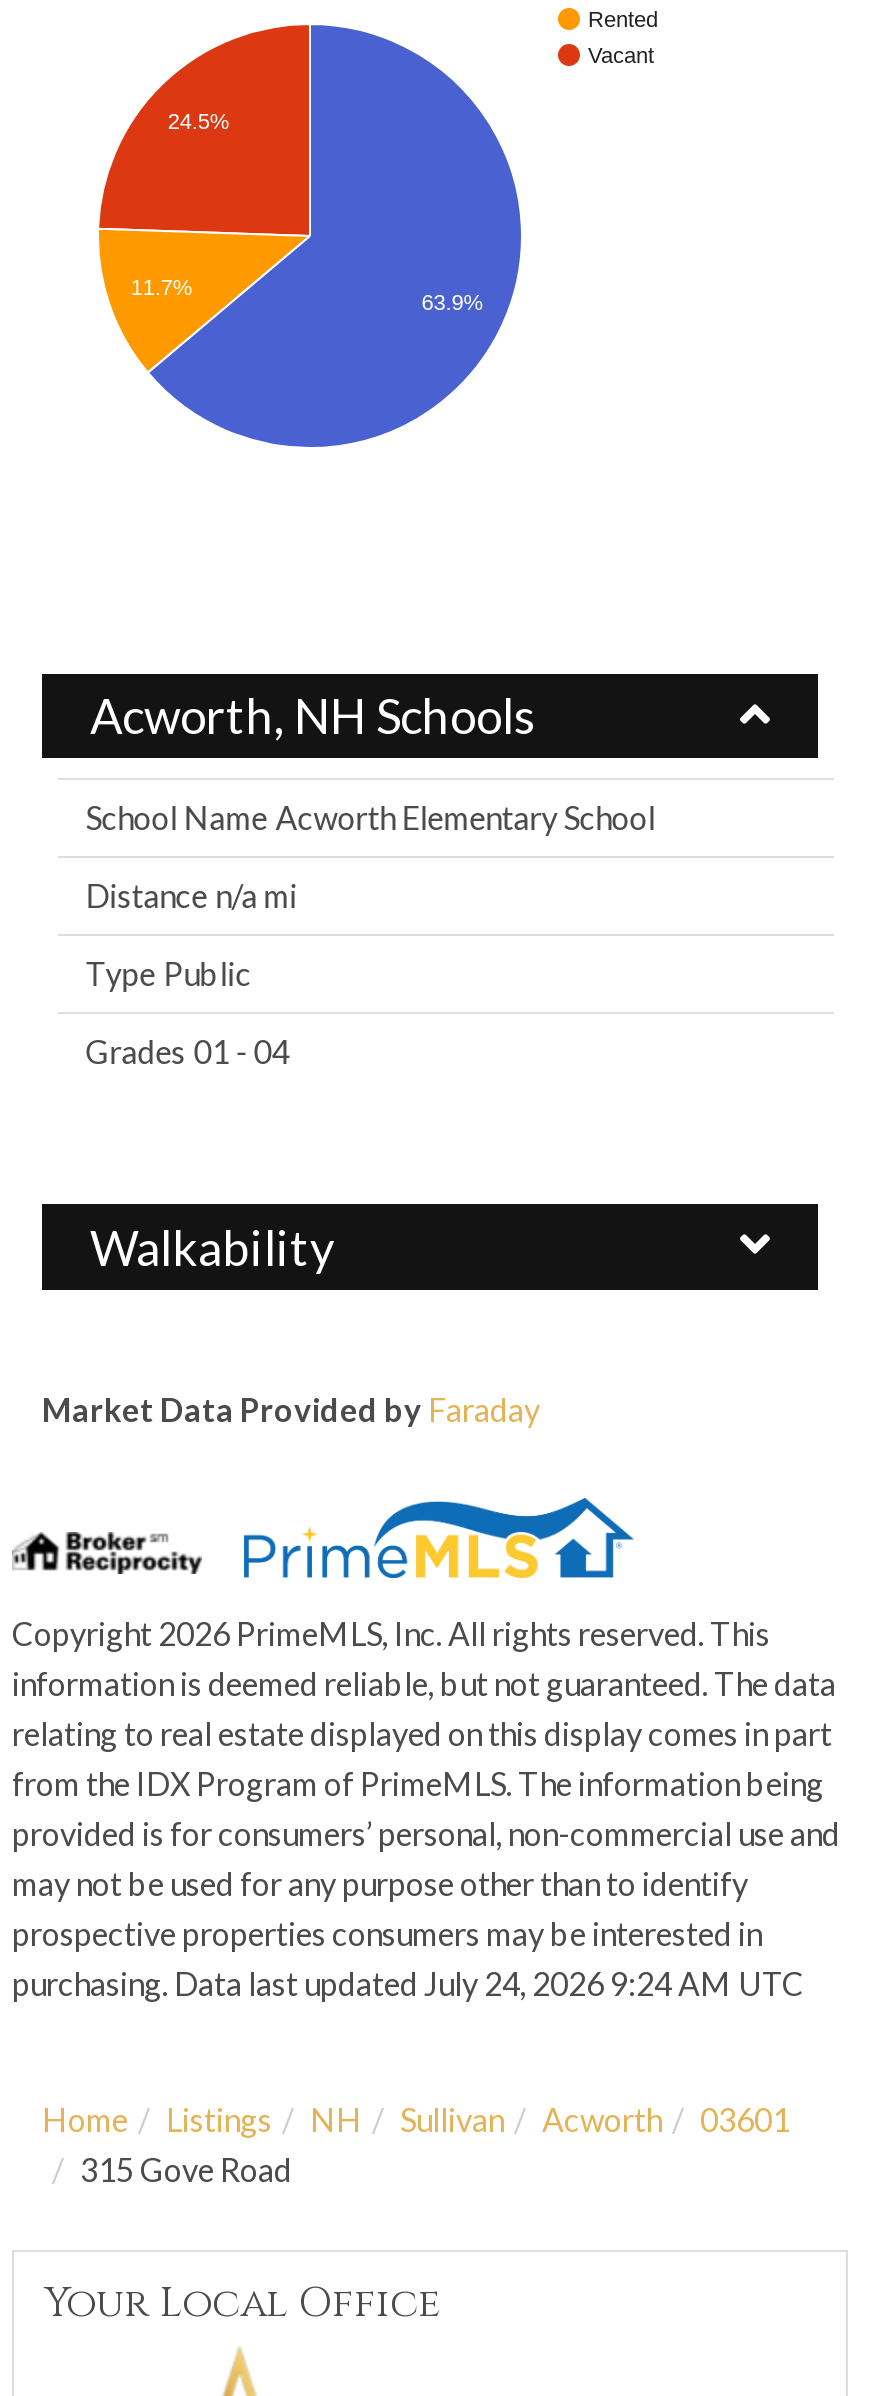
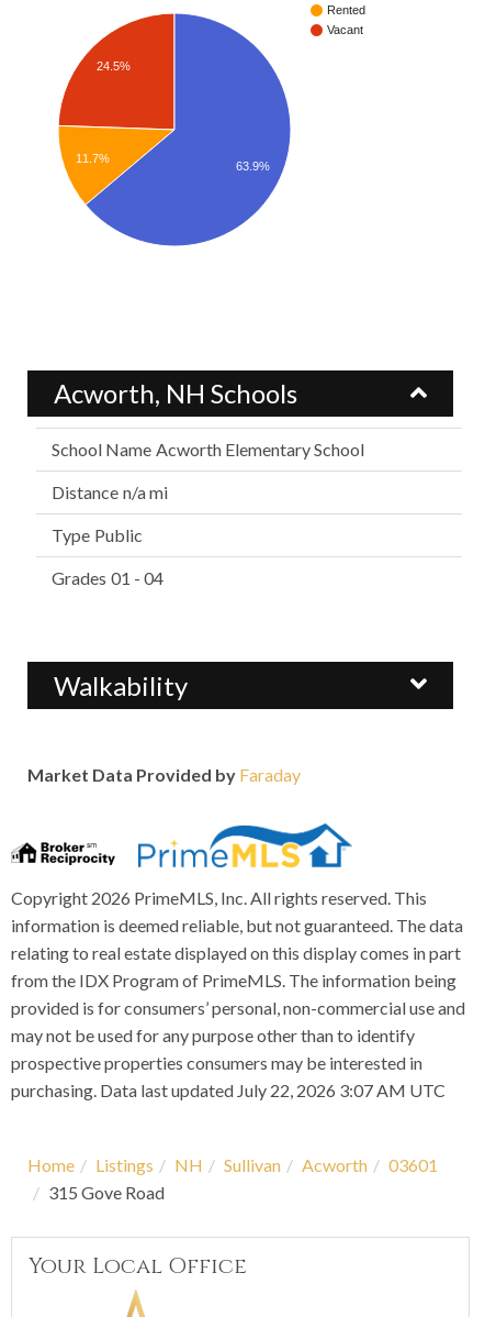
- purchasing. Data last updated July 24, 2026 9:24 AM UTC
+ purchasing. Data last updated July 22, 2026 3:07 AM UTC
